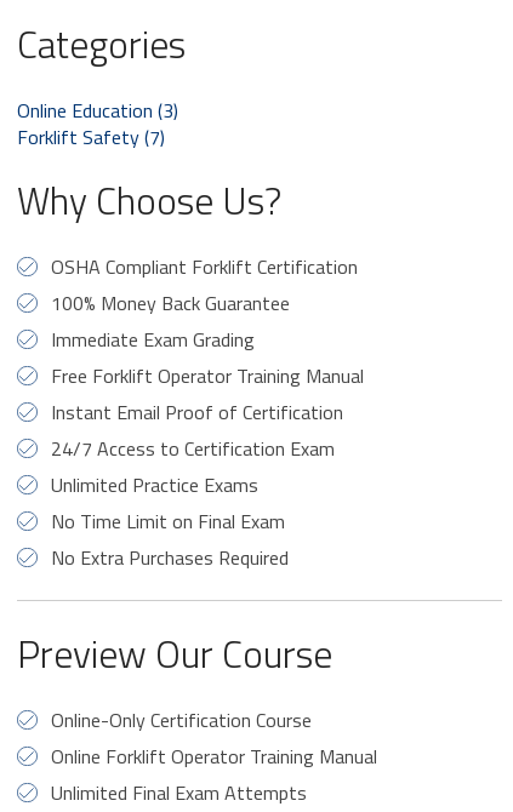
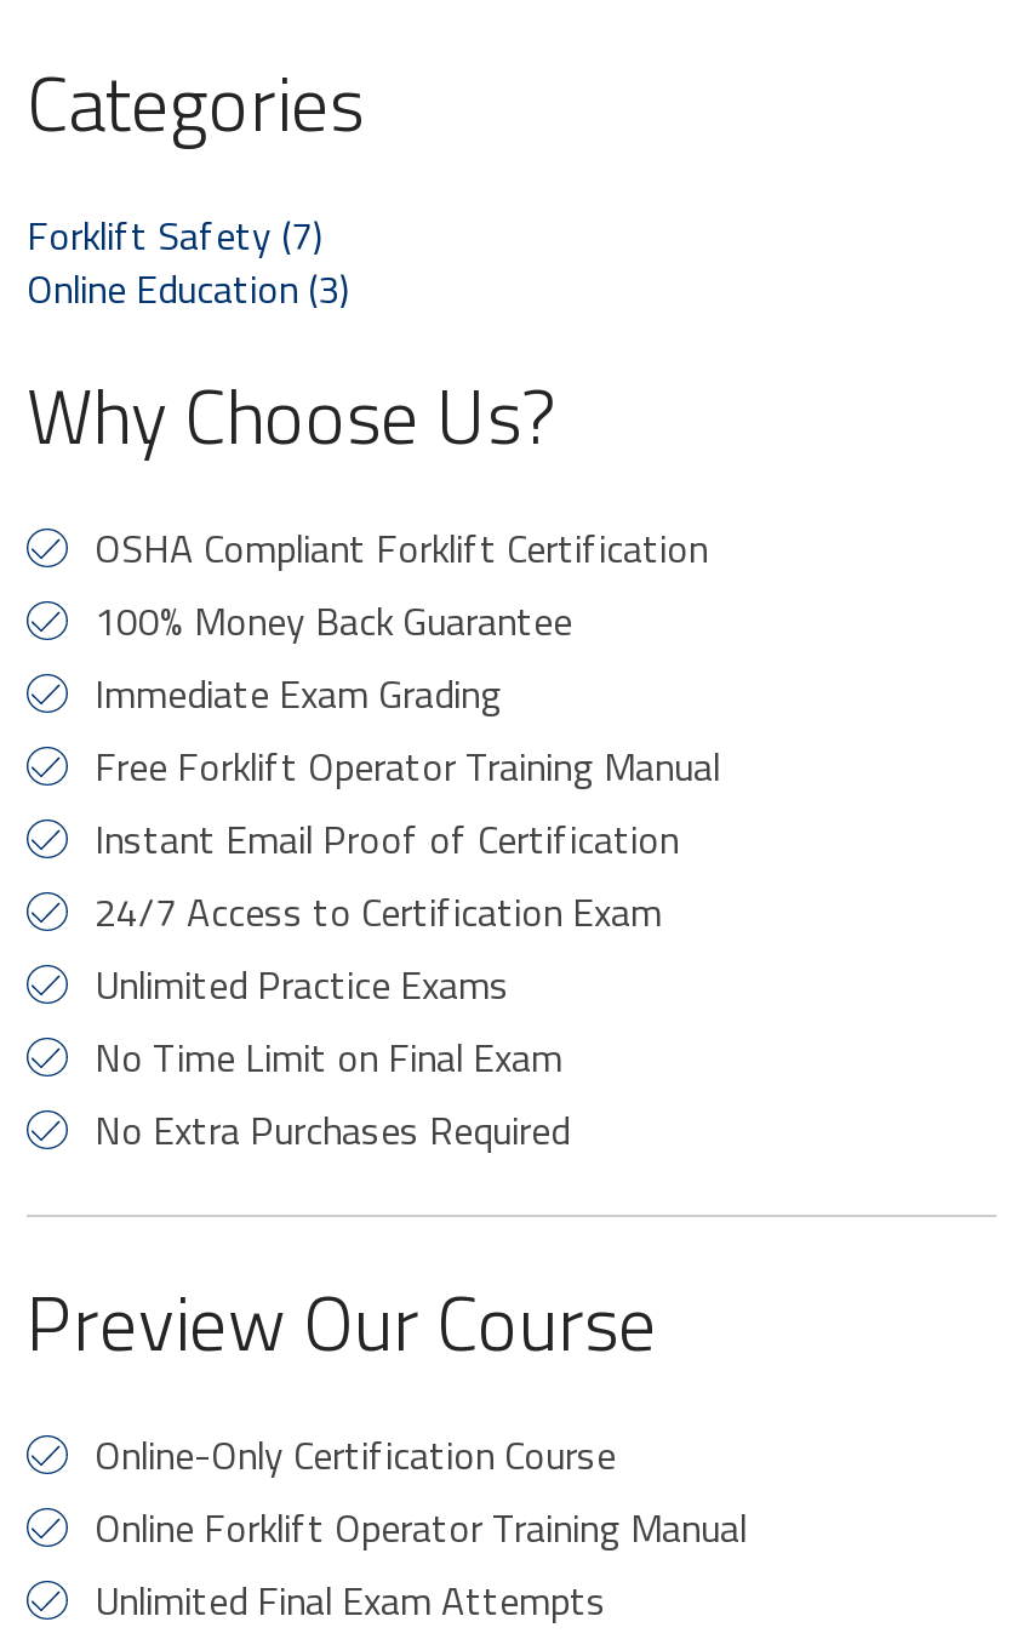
moved down: Online Education (3)

moved up: Forklift Safety (7)
